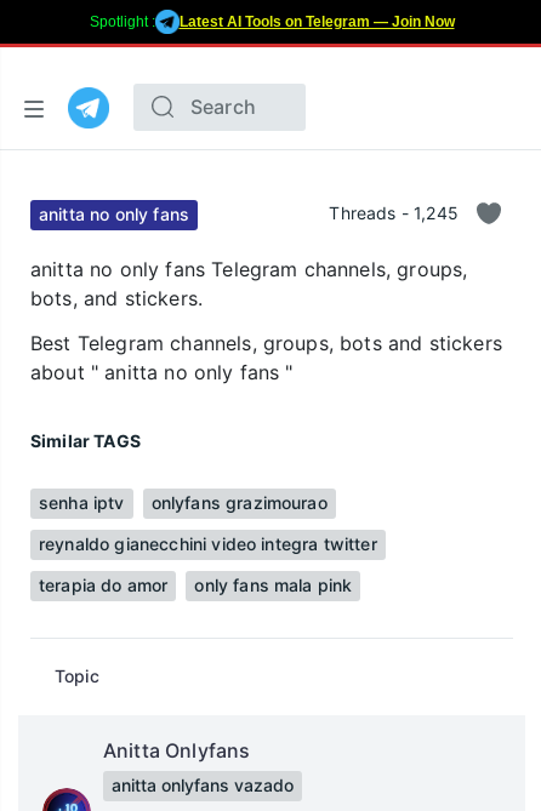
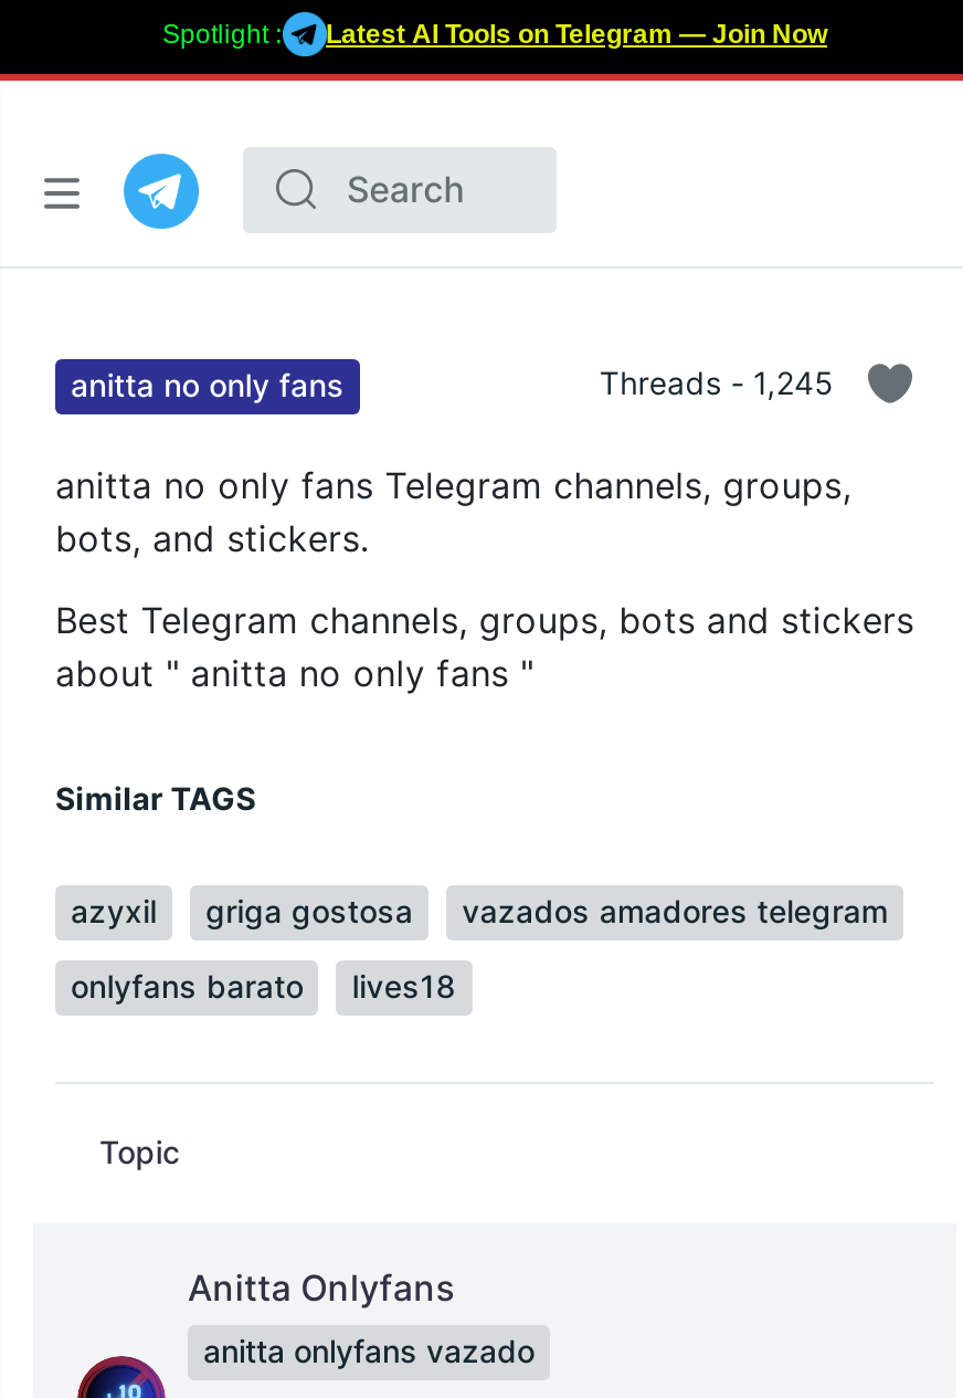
- senha iptv
- onlyfans grazimourao
- reynaldo gianecchini video integra twitter
- terapia do amor
- only fans mala pink
+ azyxil
+ griga gostosa
+ vazados amadores telegram
+ onlyfans barato
+ lives18
